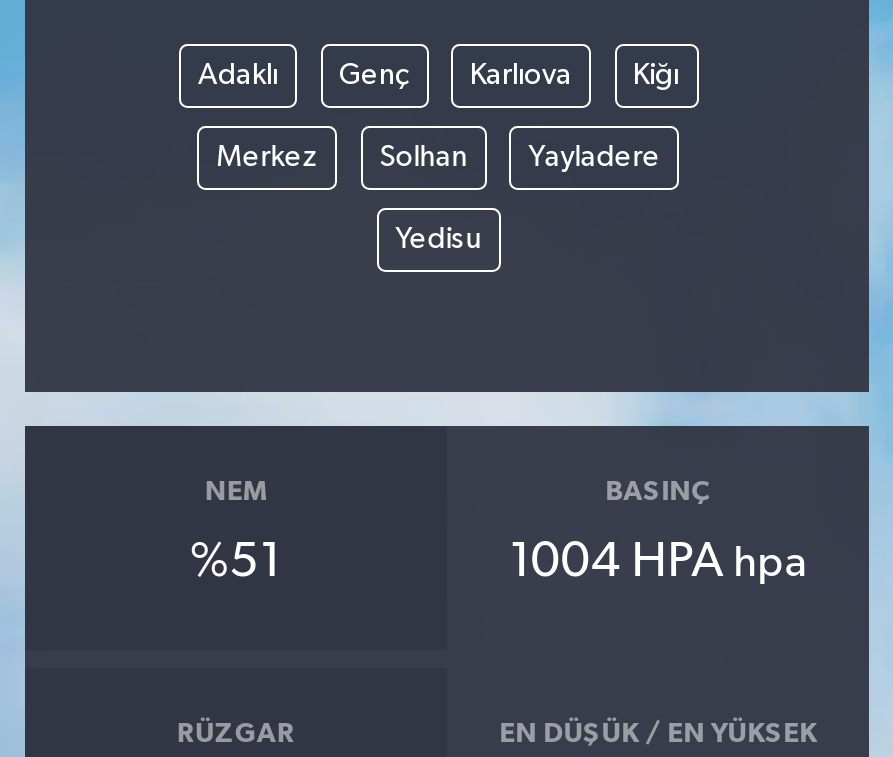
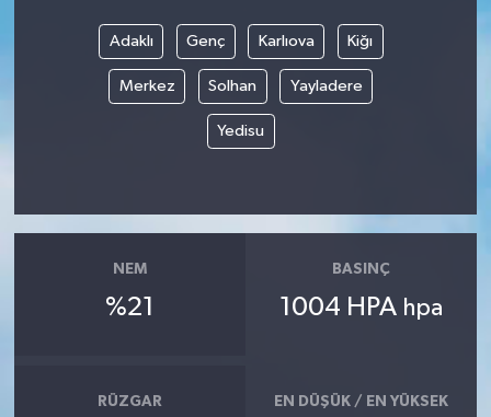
- %51
+ %21
